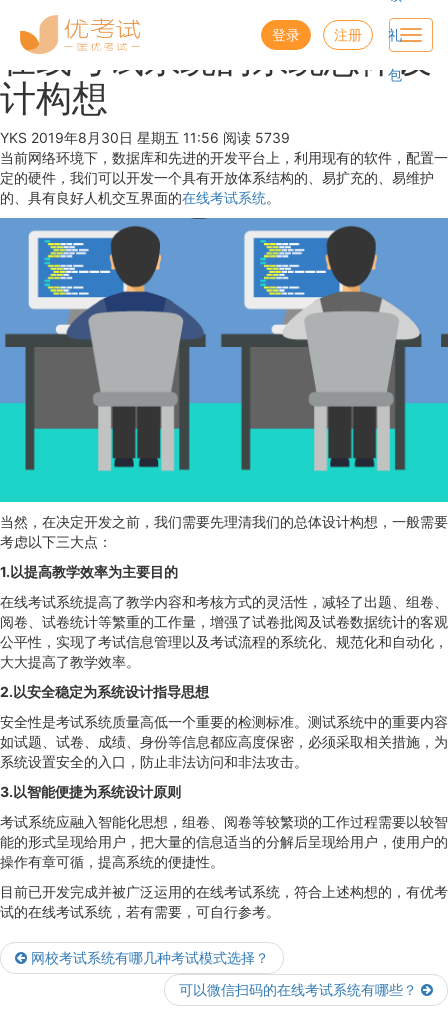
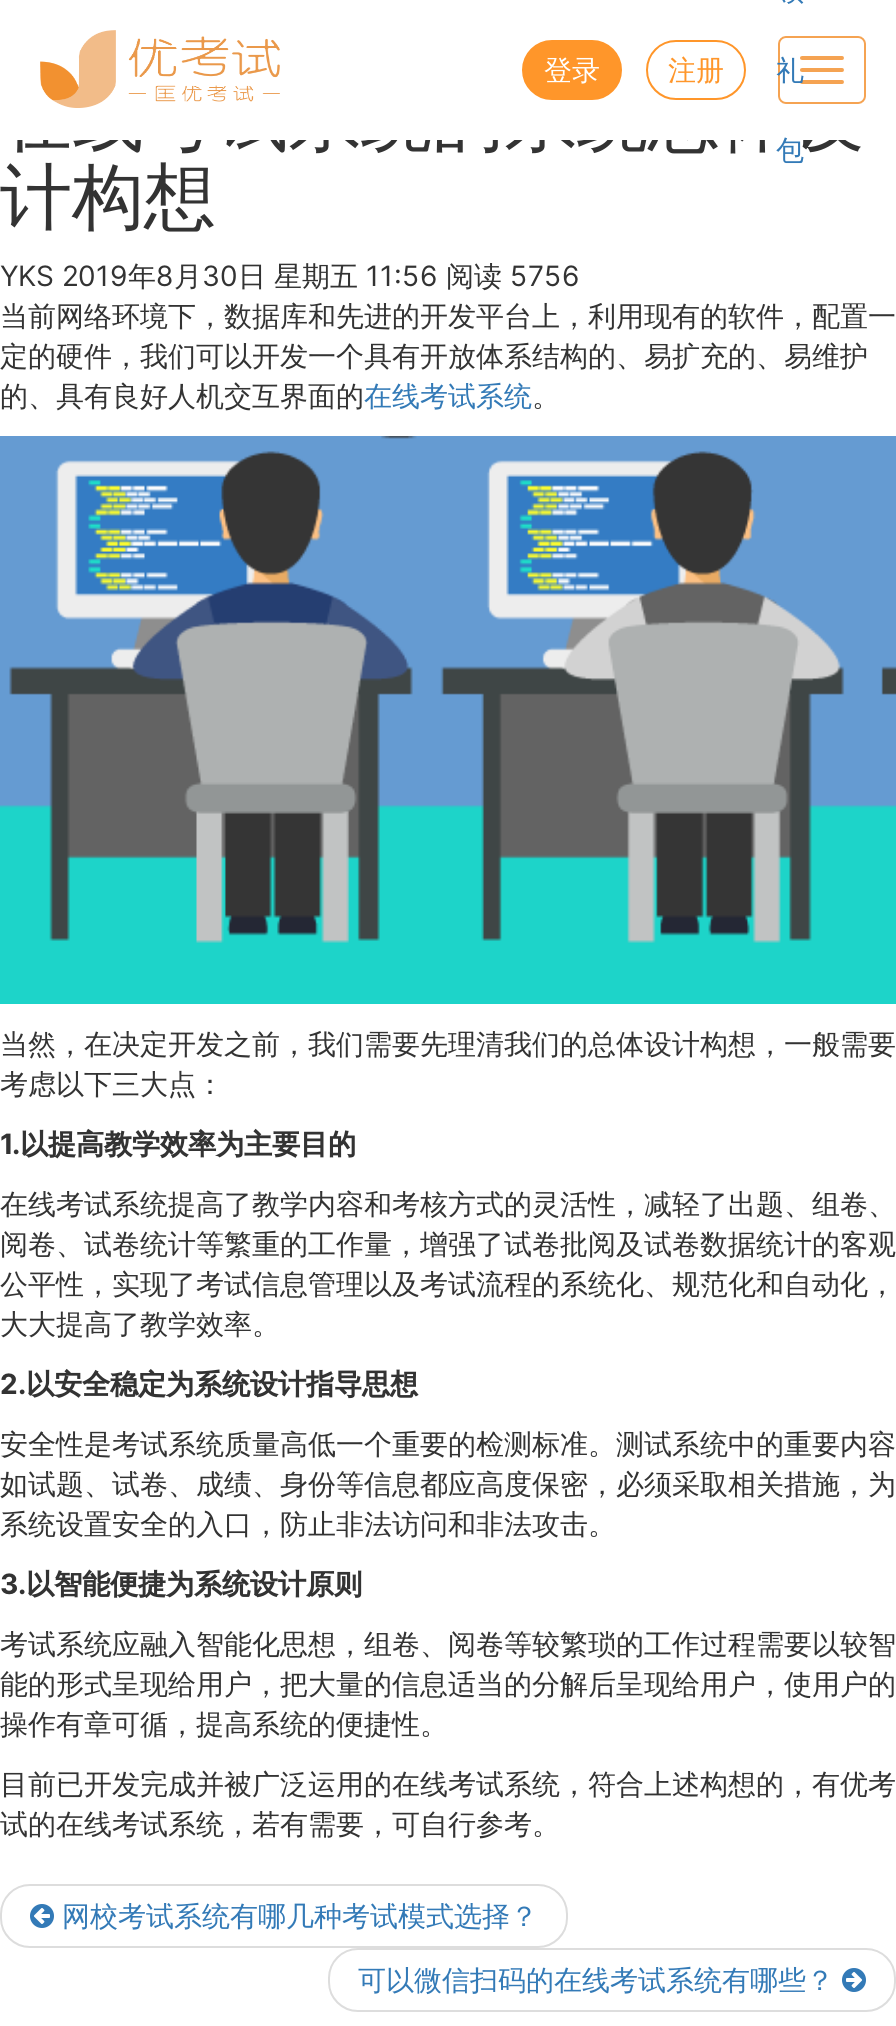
- YKS 2019年8月30日 星期五 11:56 阅读 5739
+ YKS 2019年8月30日 星期五 11:56 阅读 5756
